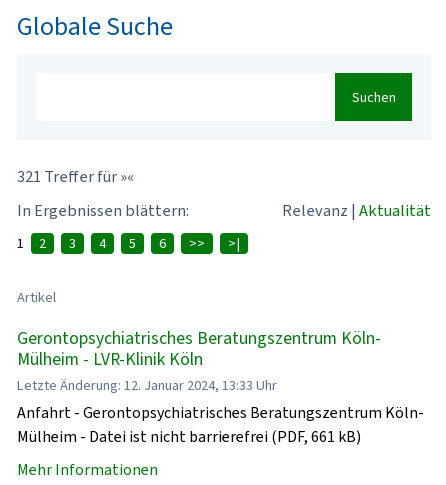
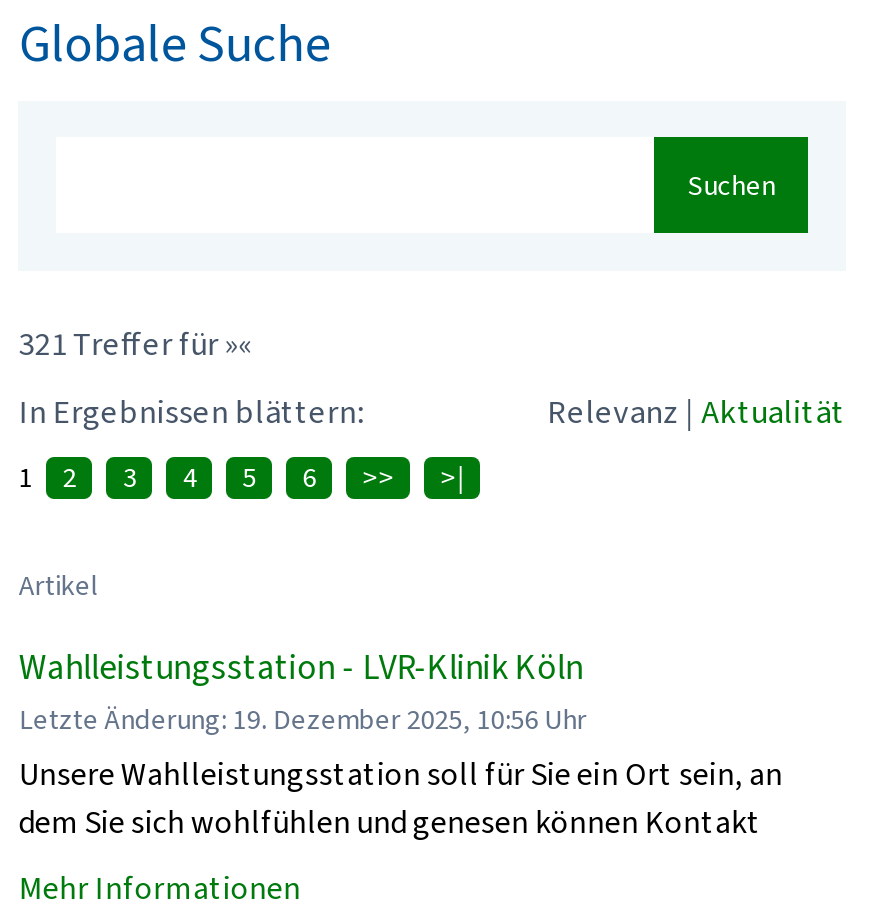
- Gerontopsychiatrisches Beratungszentrum Köln-
- Mülheim - LVR-Klinik Köln
- Letzte Änderung: 12. Januar 2024, 13:33 Uhr
- Anfahrt - Gerontopsychiatrisches Beratungszentrum Köln-
- Mülheim - Datei ist nicht barrierefrei (PDF, 661 kB)
+ Wahlleistungsstation - LVR-Klinik Köln
+ Letzte Änderung: 19. Dezember 2025, 10:56 Uhr
+ Unsere Wahlleistungsstation soll für Sie ein Ort sein, an
+ dem Sie sich wohlfühlen und genesen können Kontakt
